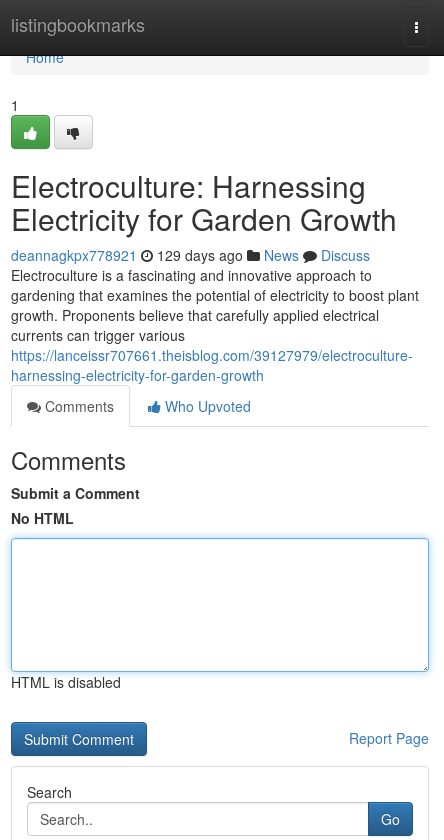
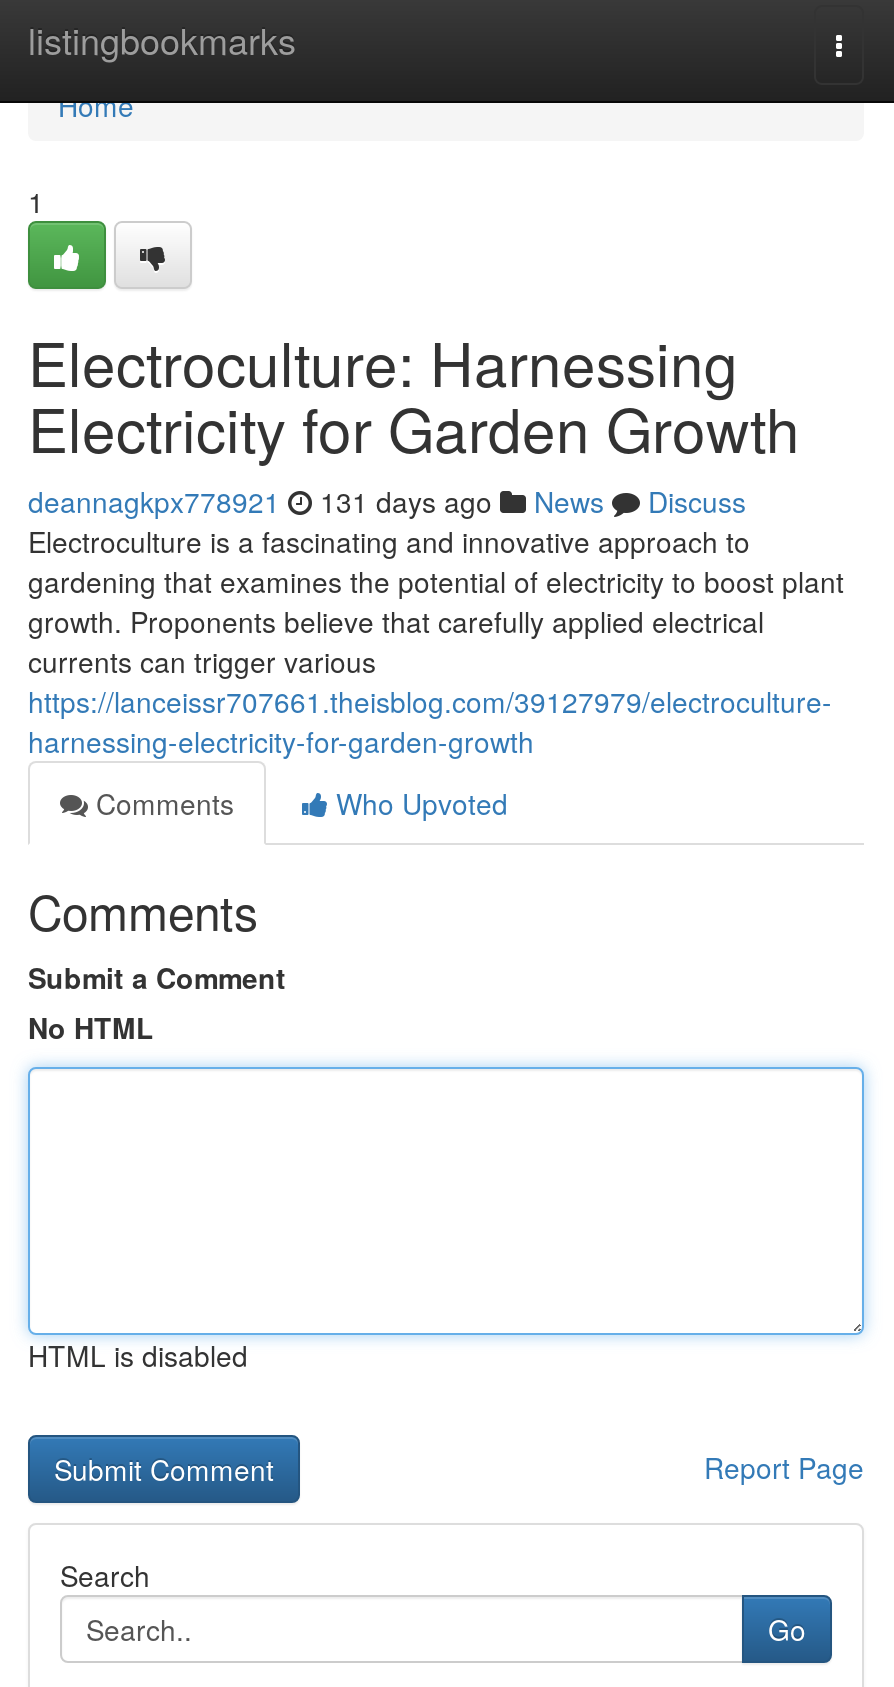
- deannagkpx778921 129 days ago News Discuss
+ deannagkpx778921 131 days ago News Discuss
